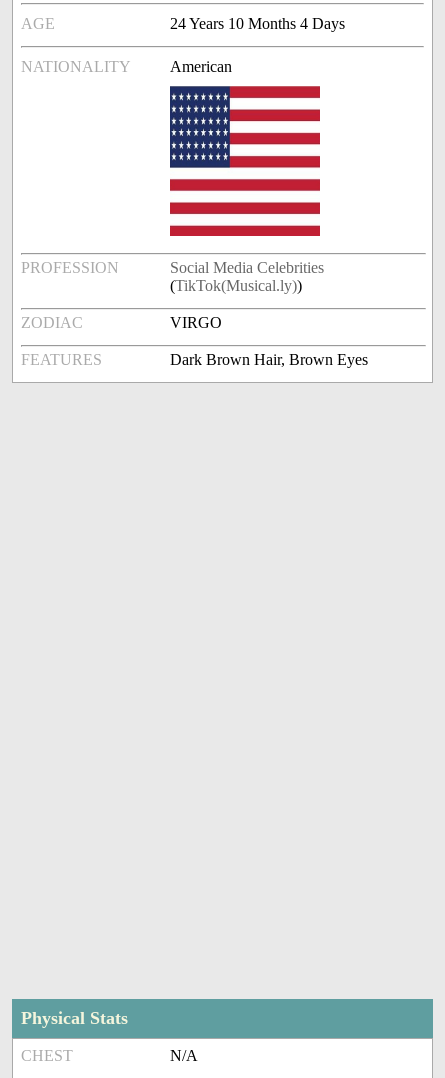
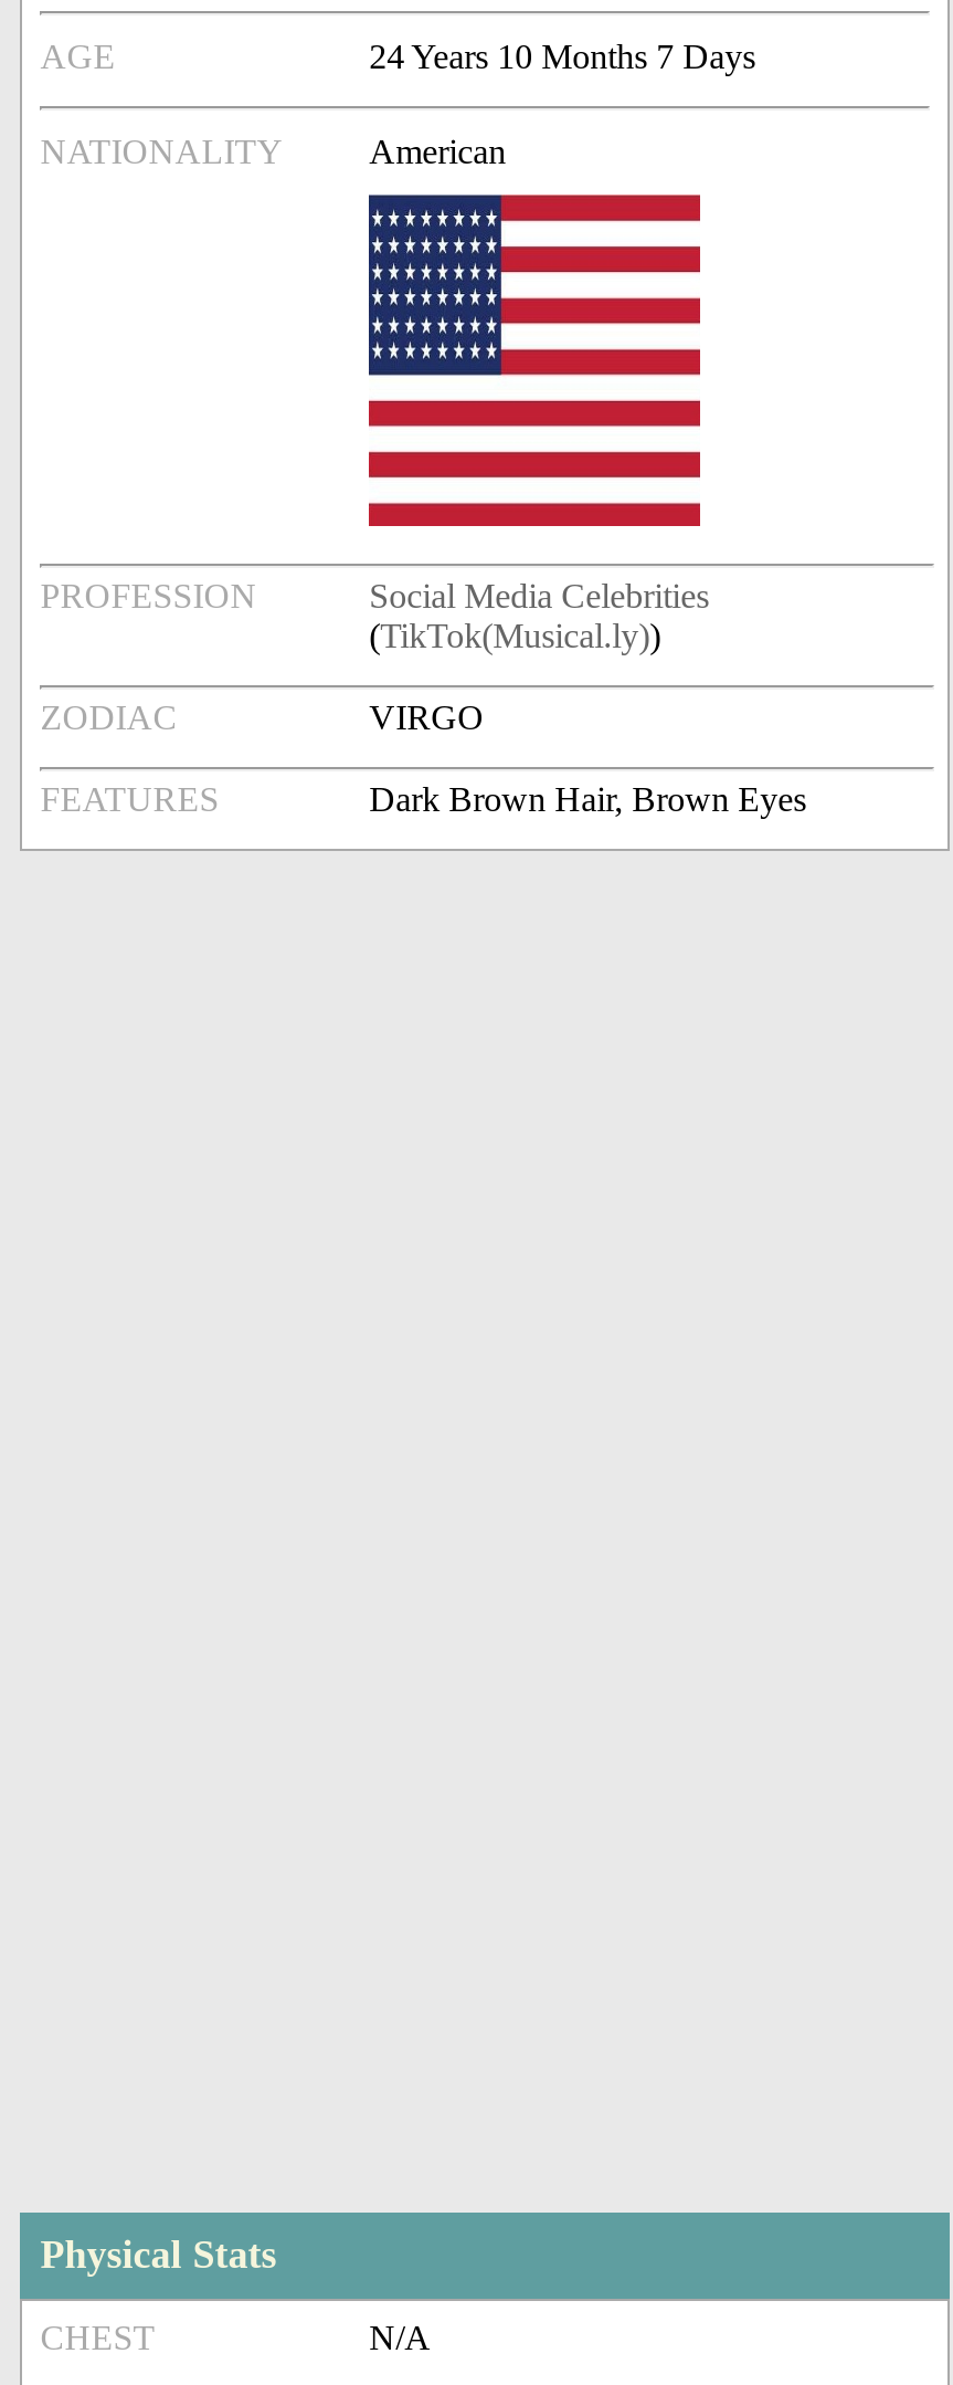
- 24 Years 10 Months 4 Days
+ 24 Years 10 Months 7 Days
